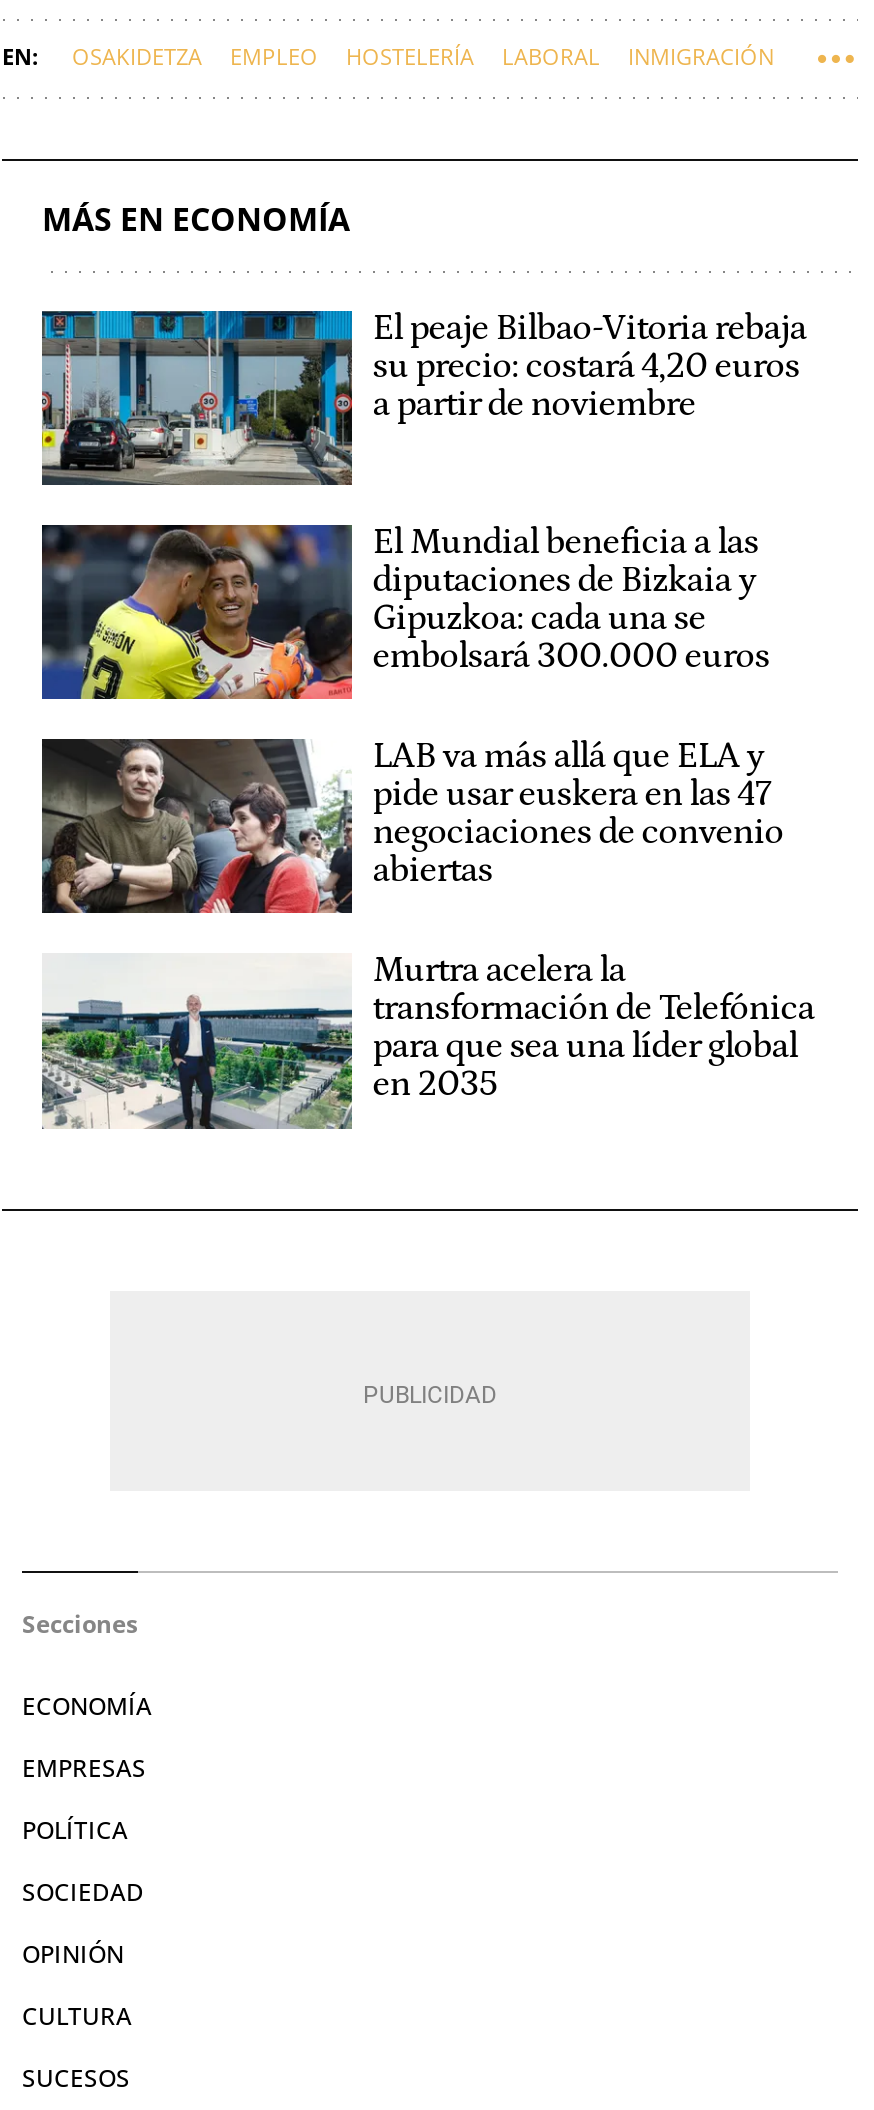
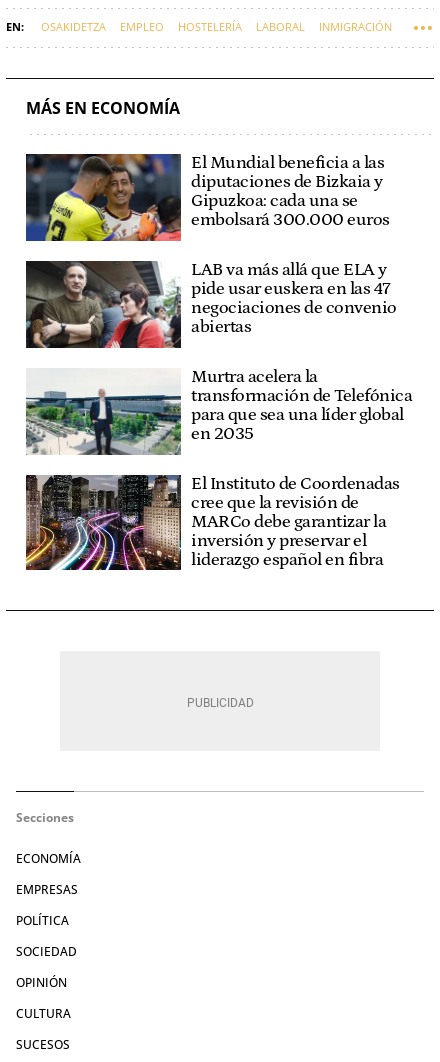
- [image]
- El peaje Bilbao-Vitoria rebaja
- su precio: costará 4,20 euros
- a partir de noviembre

moved up: [image] | El Mundial beneficia a las | diputaciones de Bizkaia y | ... | para que sea una líder global | en 2035

+ [image]
+ El Instituto de Coordenadas
+ cree que la revisión de
+ MARCo debe garantizar la
+ inversión y preservar el
+ liderazgo español en fibra
